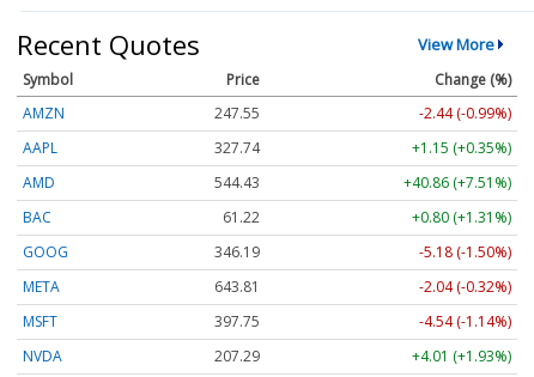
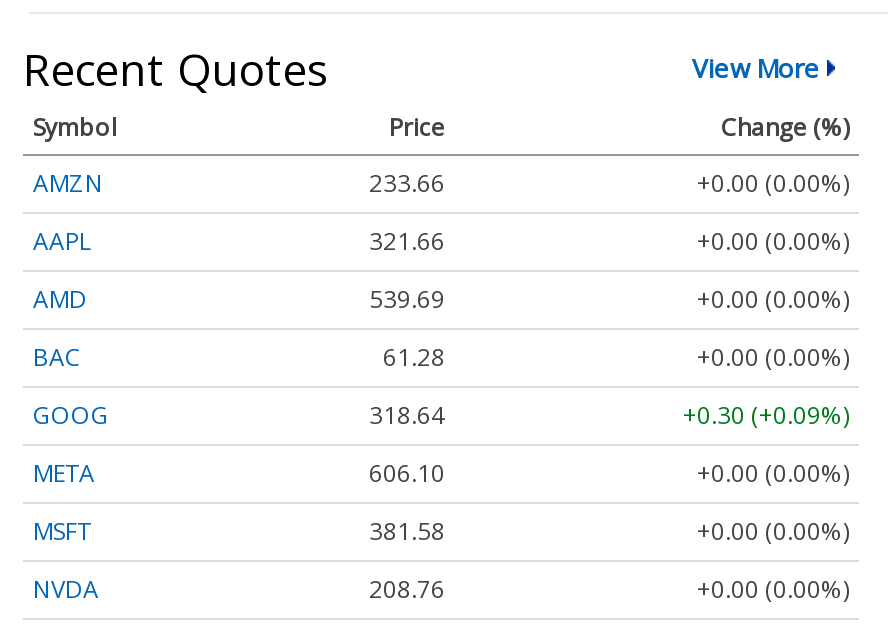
- 247.55
+ 233.66

- -2.44 (-0.99%)
+ +0.00 (0.00%)

- 327.74
+ 321.66

- +1.15 (+0.35%)
+ +0.00 (0.00%)

- 544.43
+ 539.69

- +40.86 (+7.51%)
+ +0.00 (0.00%)

- 61.22
+ 61.28

- +0.80 (+1.31%)
+ +0.00 (0.00%)

- 346.19
+ 318.64

- -5.18 (-1.50%)
+ +0.30 (+0.09%)

- 643.81
+ 606.10

- -2.04 (-0.32%)
+ +0.00 (0.00%)

- 397.75
+ 381.58

- -4.54 (-1.14%)
+ +0.00 (0.00%)

- 207.29
+ 208.76

- +4.01 (+1.93%)
+ +0.00 (0.00%)
